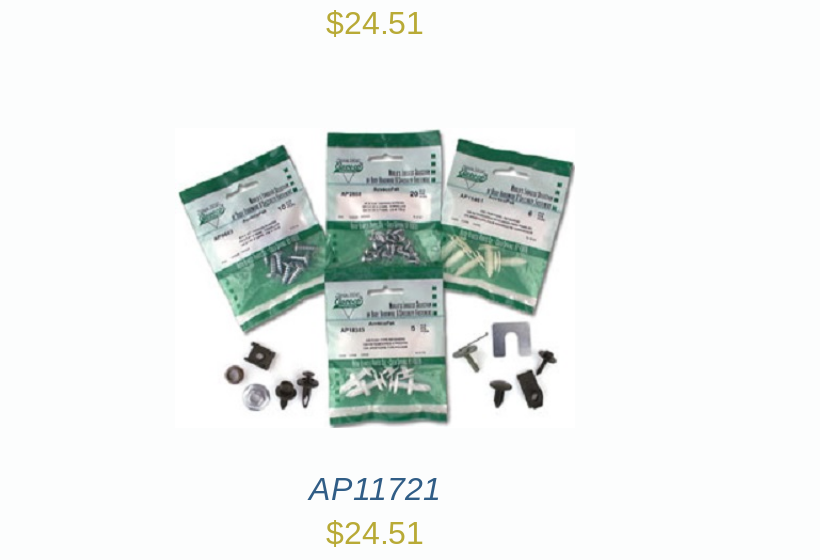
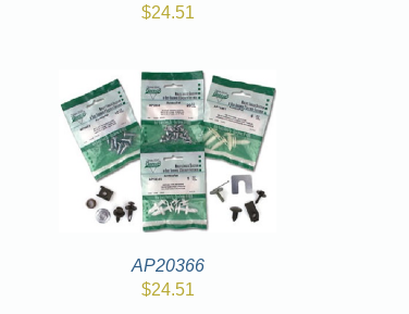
- AP11721
+ AP20366
